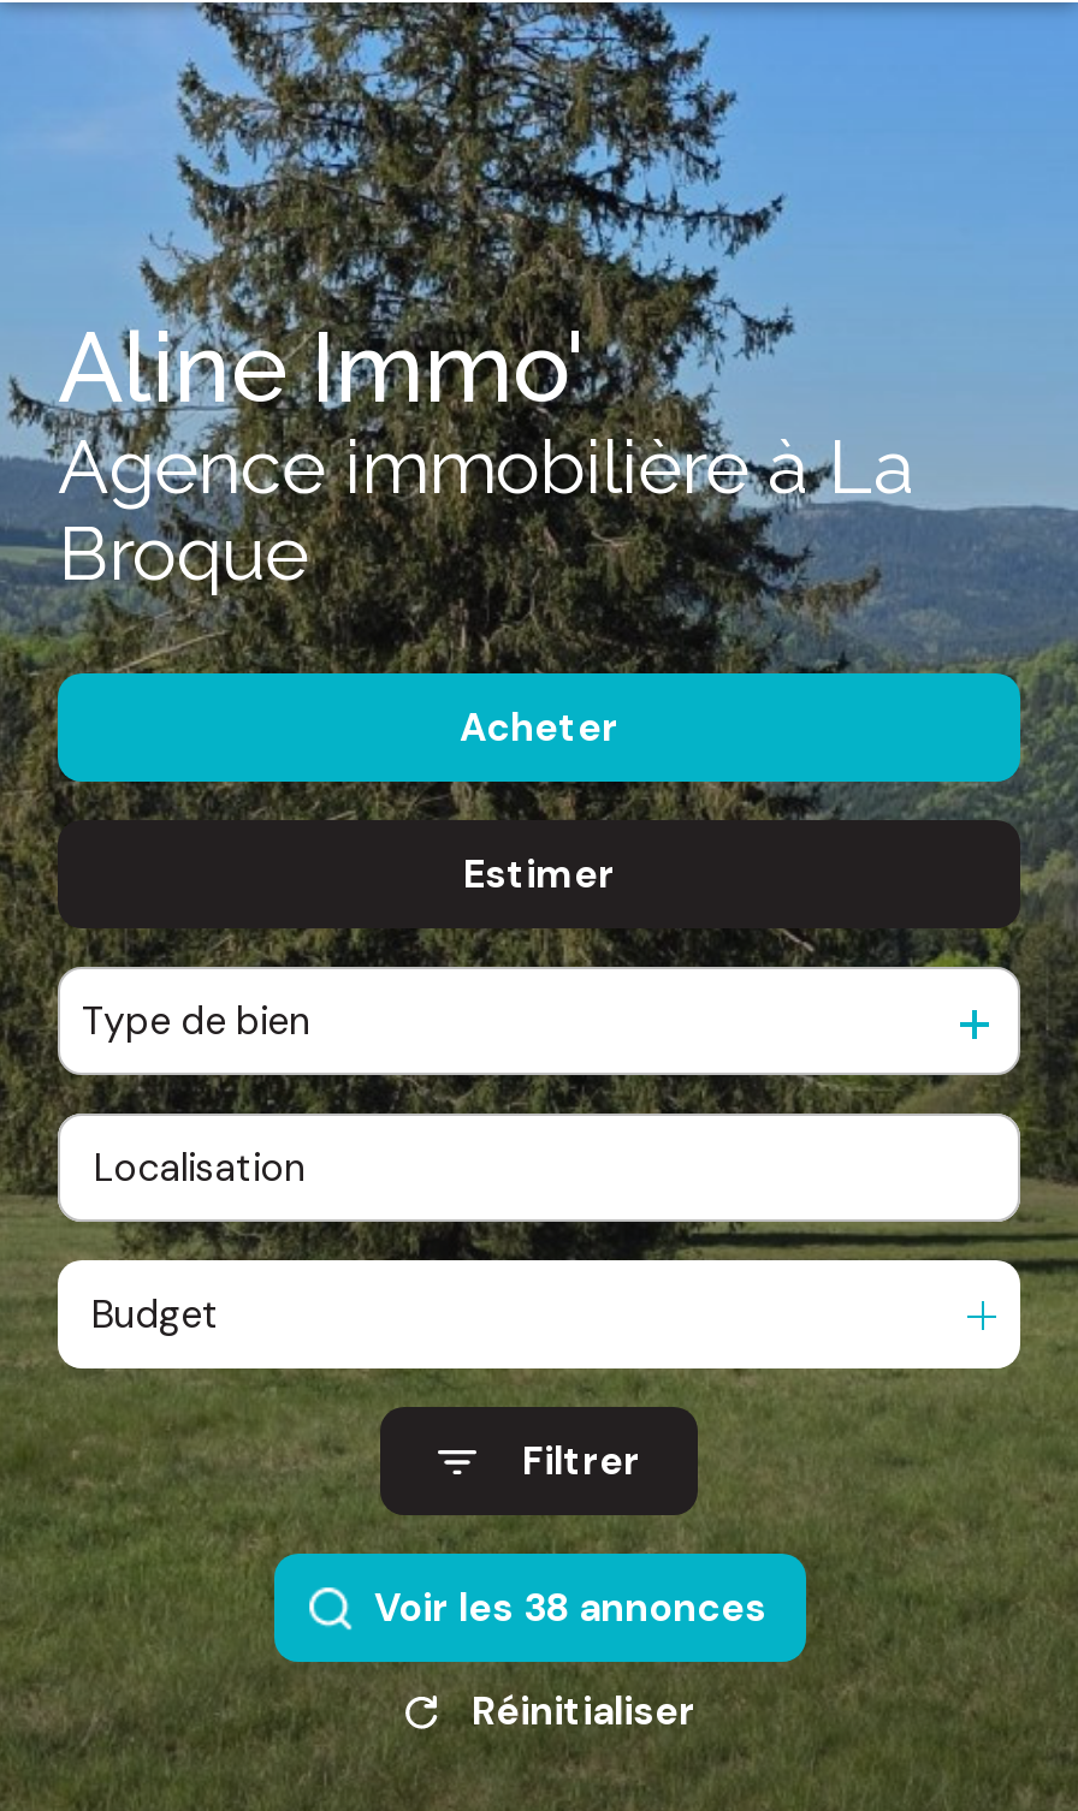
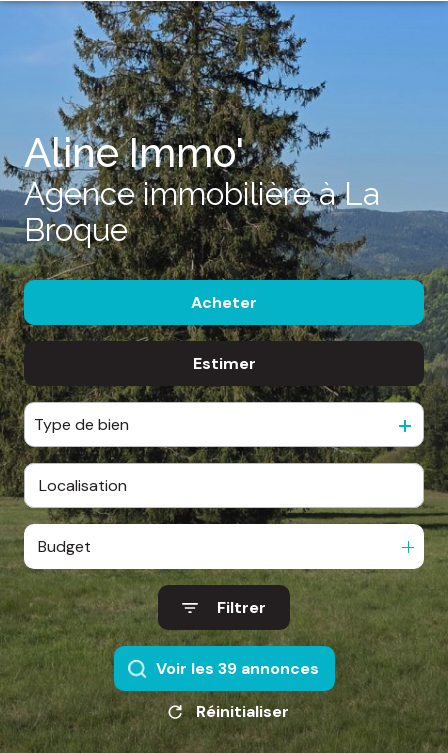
- Voir les 38 annonces
+ Voir les 39 annonces
